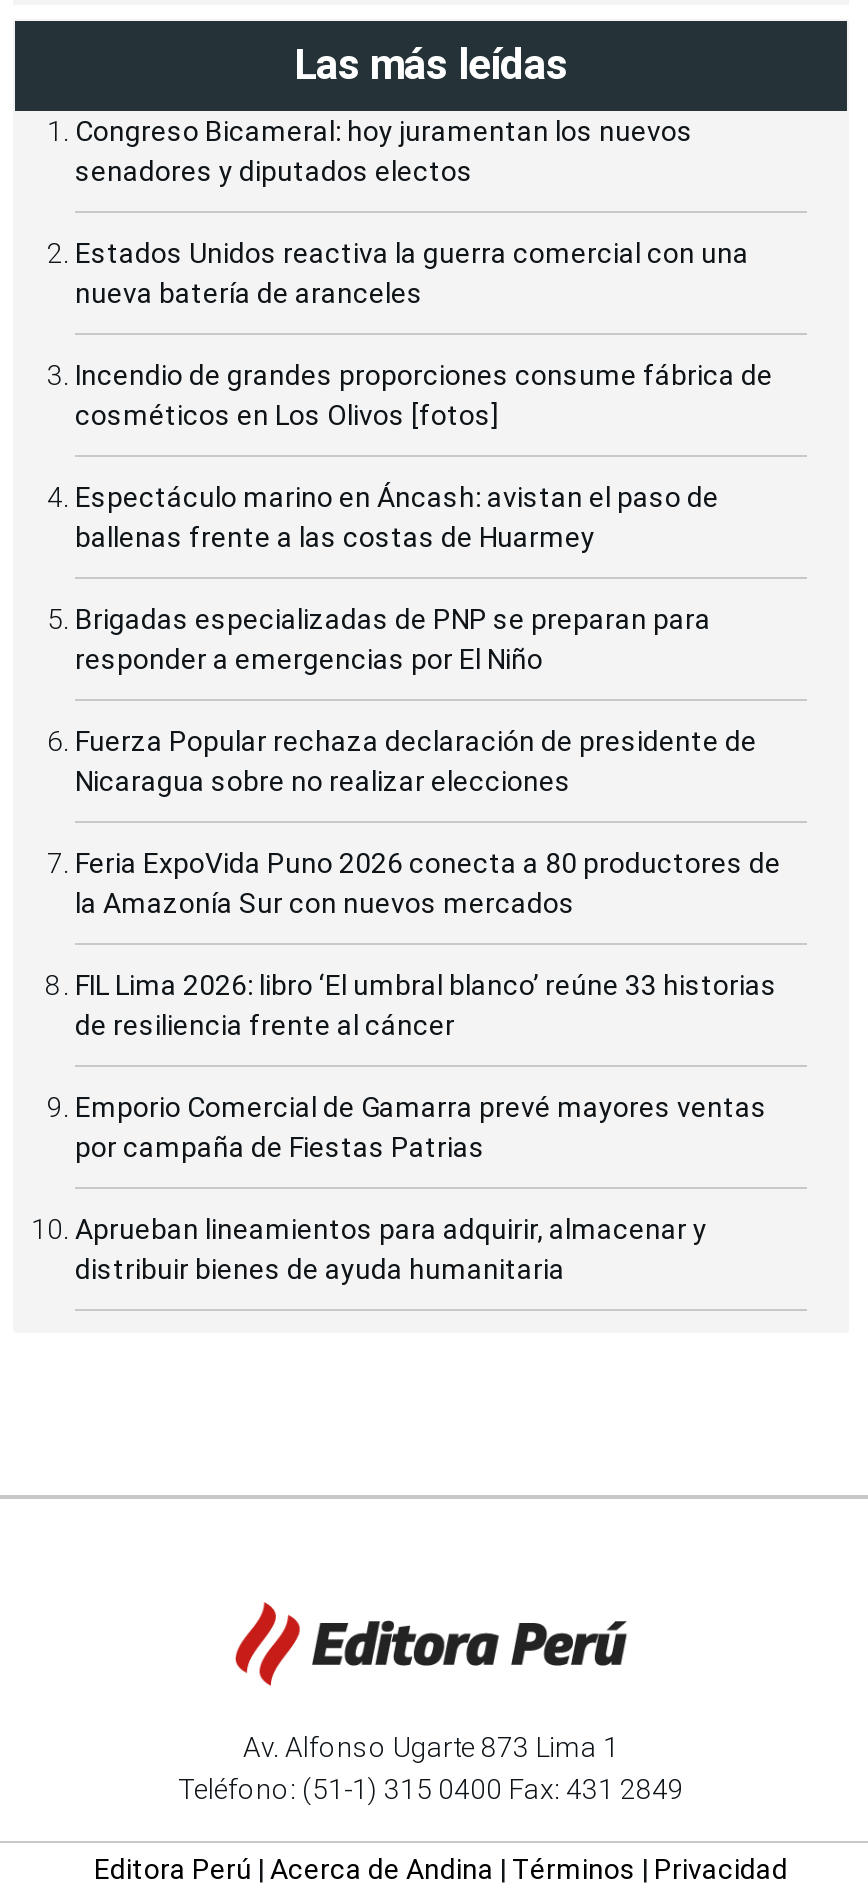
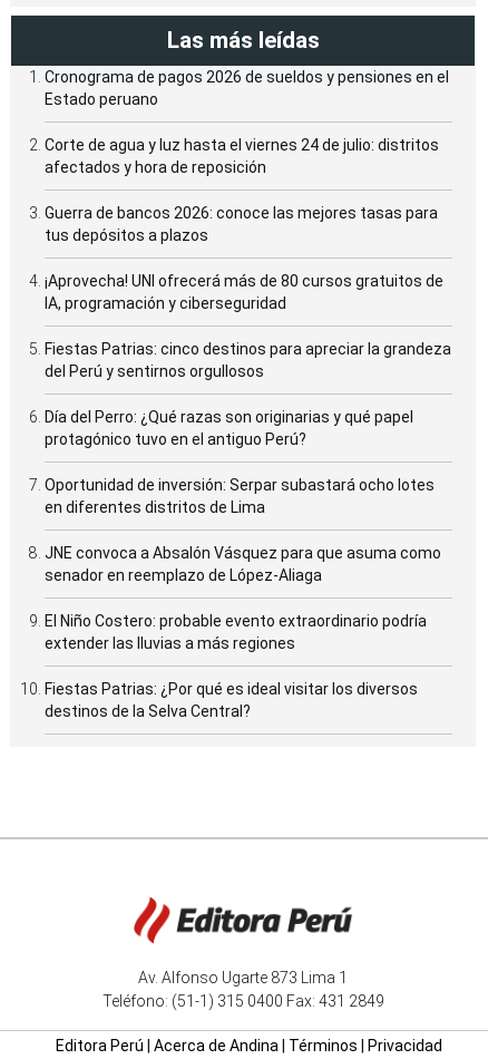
- Congreso Bicameral: hoy juramentan los nuevos
- senadores y diputados electos
+ Cronograma de pagos 2026 de sueldos y pensiones en el
+ Estado peruano

- Estados Unidos reactiva la guerra comercial con una
- nueva batería de aranceles
+ Corte de agua y luz hasta el viernes 24 de julio: distritos
+ afectados y hora de reposición

- Incendio de grandes proporciones consume fábrica de
- cosméticos en Los Olivos [fotos]
+ Guerra de bancos 2026: conoce las mejores tasas para
+ tus depósitos a plazos

- Espectáculo marino en Áncash: avistan el paso de
- ballenas frente a las costas de Huarmey
+ ¡Aprovecha! UNI ofrecerá más de 80 cursos gratuitos de
+ IA, programación y ciberseguridad

- Brigadas especializadas de PNP se preparan para
- responder a emergencias por El Niño
+ Fiestas Patrias: cinco destinos para apreciar la grandeza
+ del Perú y sentirnos orgullosos

- Fuerza Popular rechaza declaración de presidente de
- Nicaragua sobre no realizar elecciones
+ Día del Perro: ¿Qué razas son originarias y qué papel
+ protagónico tuvo en el antiguo Perú?

- Feria ExpoVida Puno 2026 conecta a 80 productores de
- la Amazonía Sur con nuevos mercados
+ Oportunidad de inversión: Serpar subastará ocho lotes
+ en diferentes distritos de Lima

- FIL Lima 2026: libro ‘El umbral blanco’ reúne 33 historias
- de resiliencia frente al cáncer
+ JNE convoca a Absalón Vásquez para que asuma como
+ senador en reemplazo de López-Aliaga

- Emporio Comercial de Gamarra prevé mayores ventas
- por campaña de Fiestas Patrias
+ El Niño Costero: probable evento extraordinario podría
+ extender las lluvias a más regiones

- Aprueban lineamientos para adquirir, almacenar y
- distribuir bienes de ayuda humanitaria
+ Fiestas Patrias: ¿Por qué es ideal visitar los diversos
+ destinos de la Selva Central?
